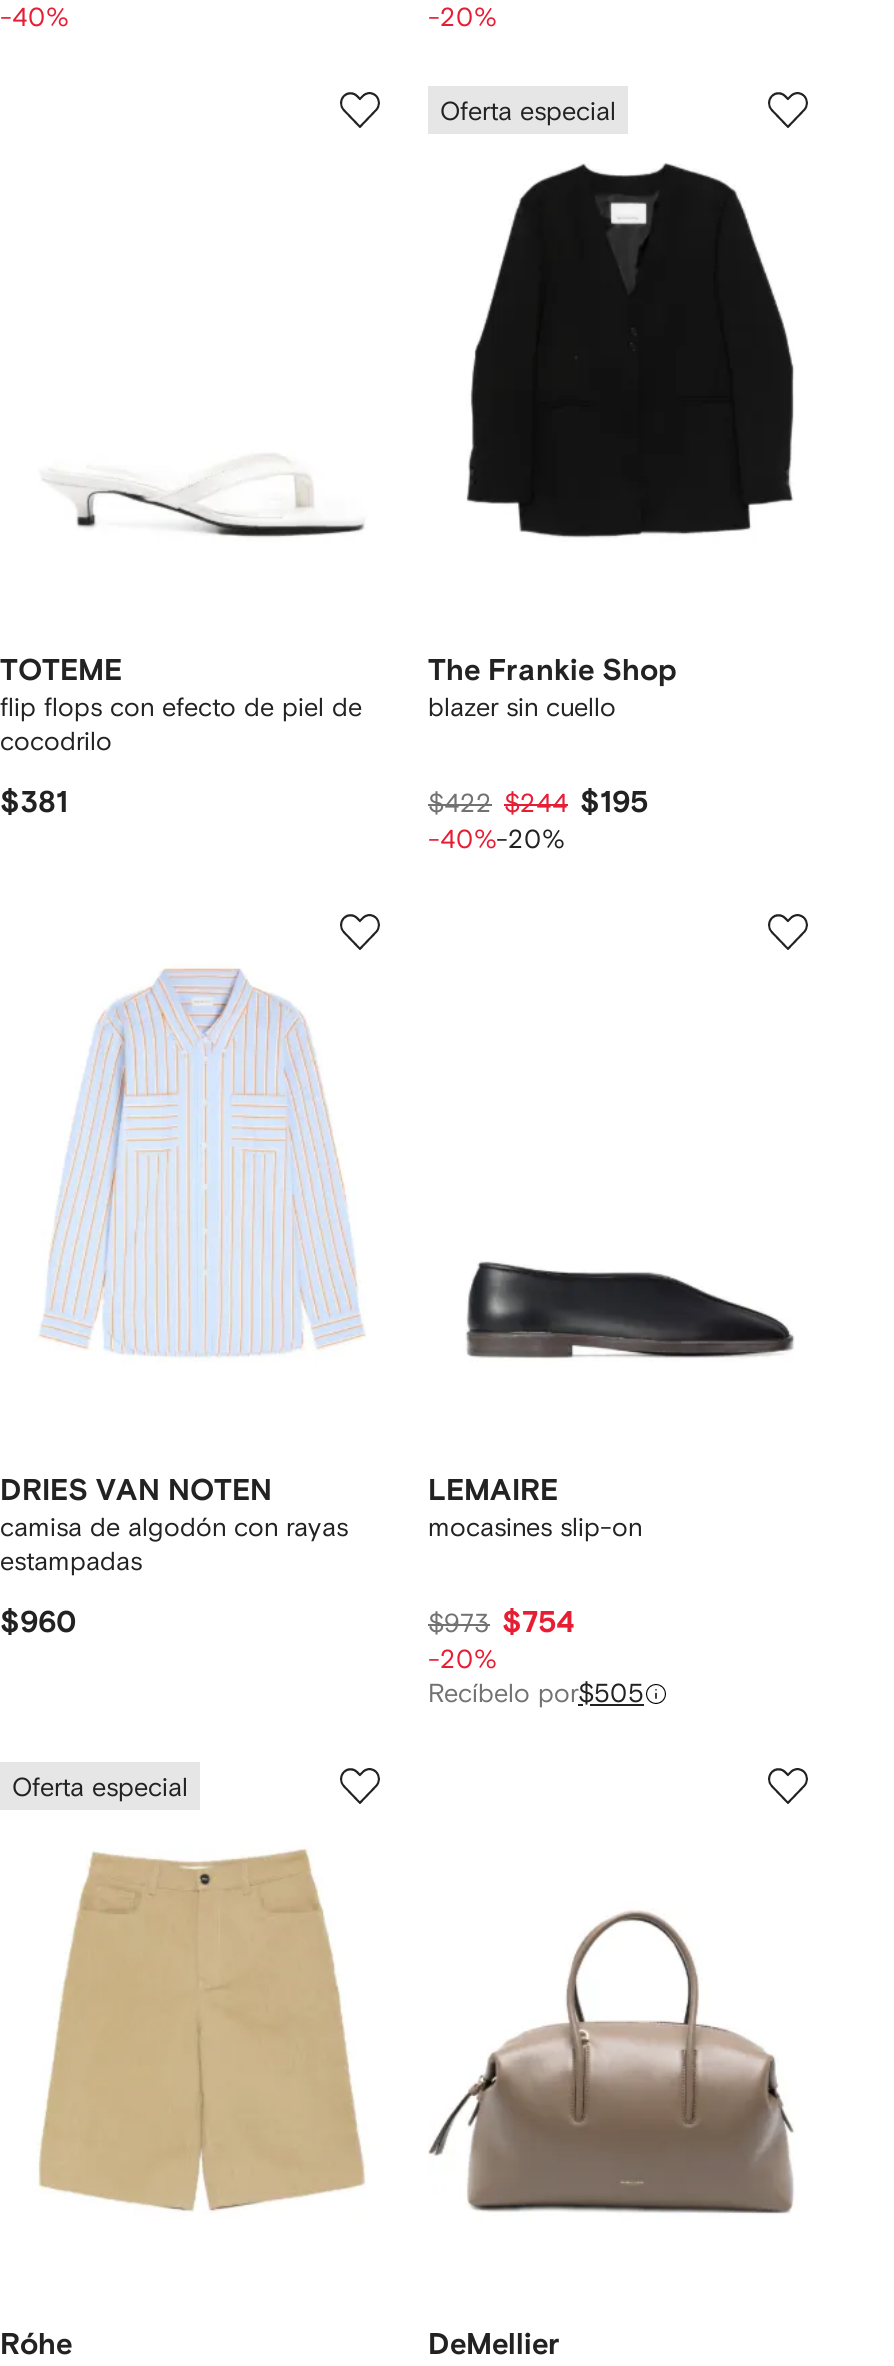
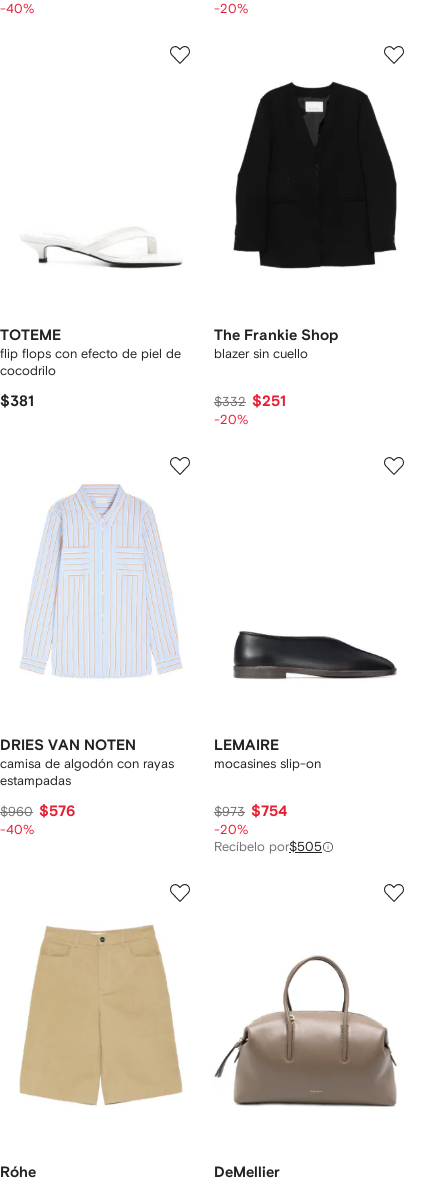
- Oferta especial

- $422 $244 $195
- -40%-20%
+ $332 $251
+ -20%

- $960
+ $960 $576
+ -40%

- Oferta especial
